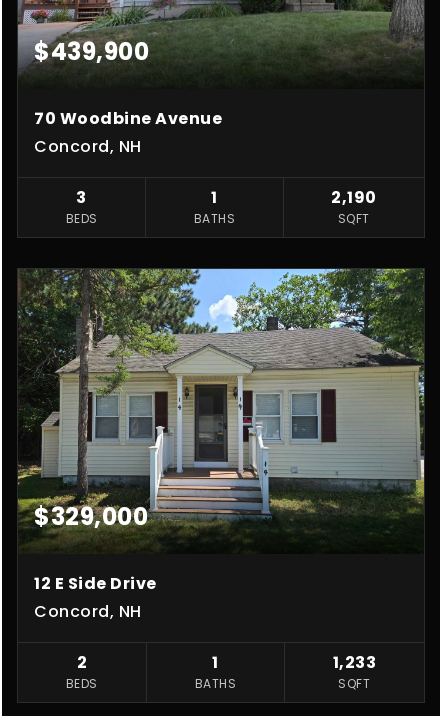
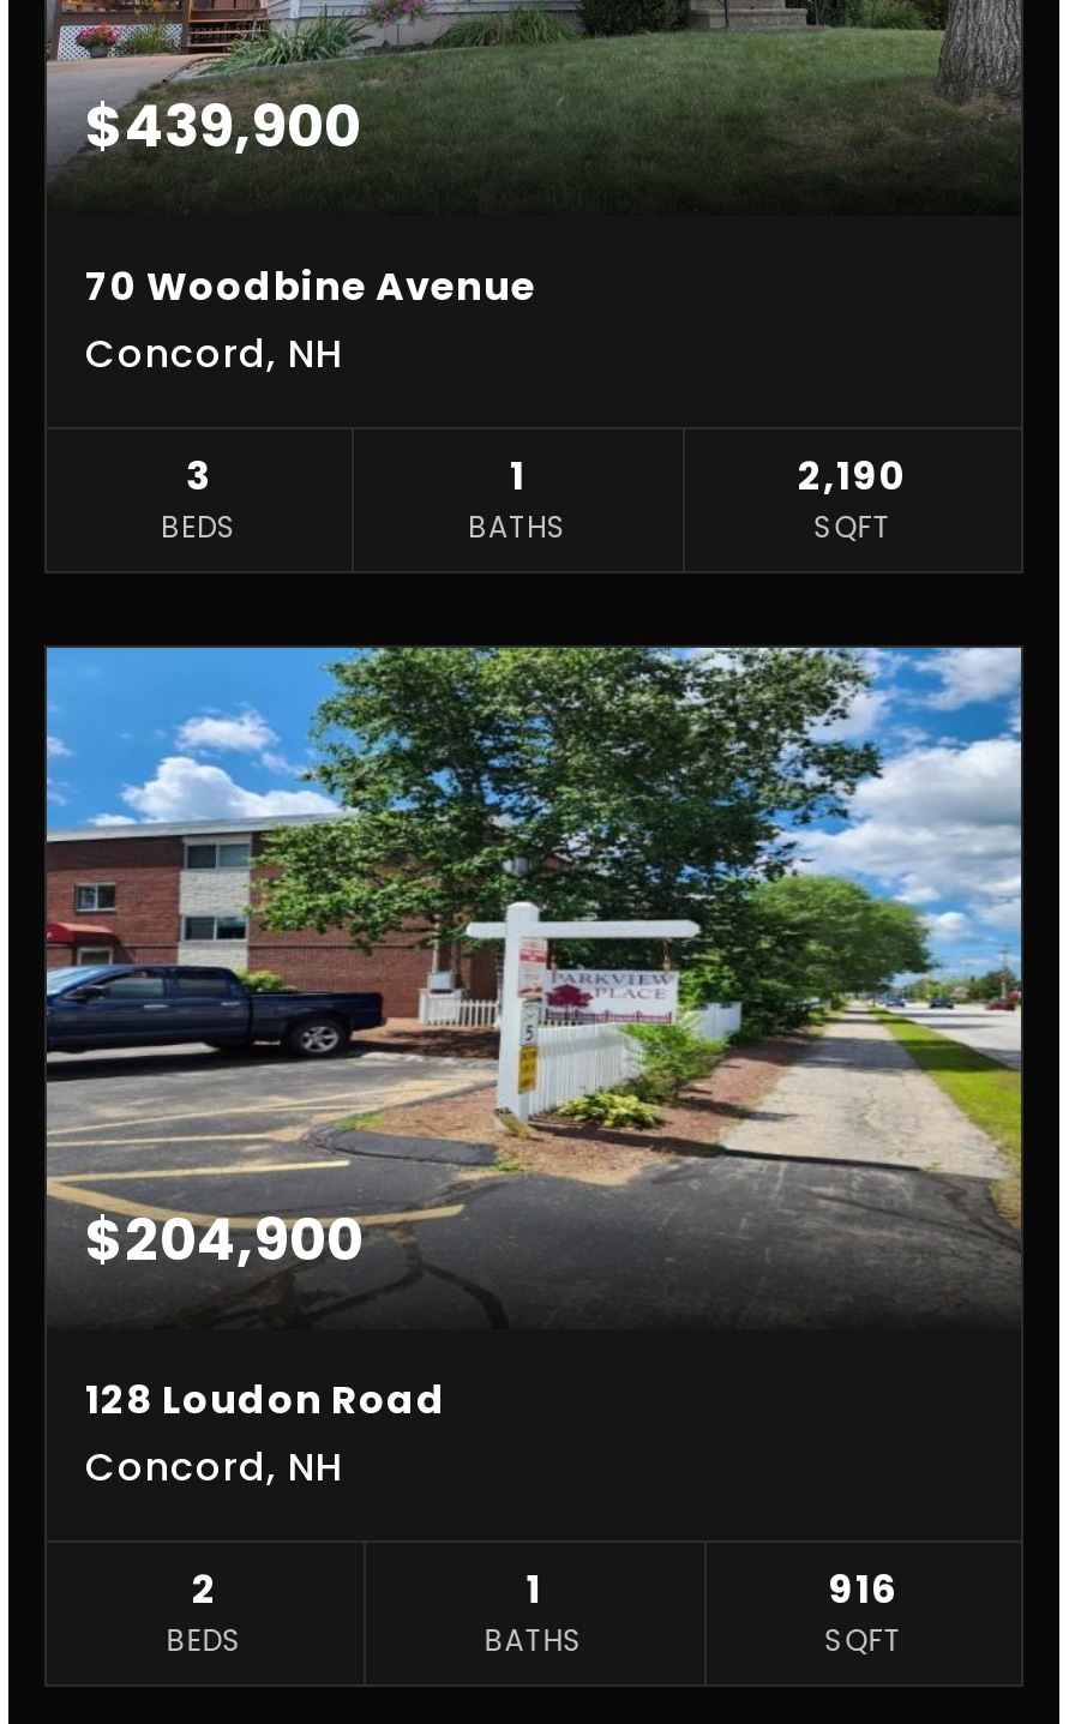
- [image]
- $329,000
+ [image]
+ $204,900

- 12 E Side Drive
+ 128 Loudon Road

- 1,233
+ 916
